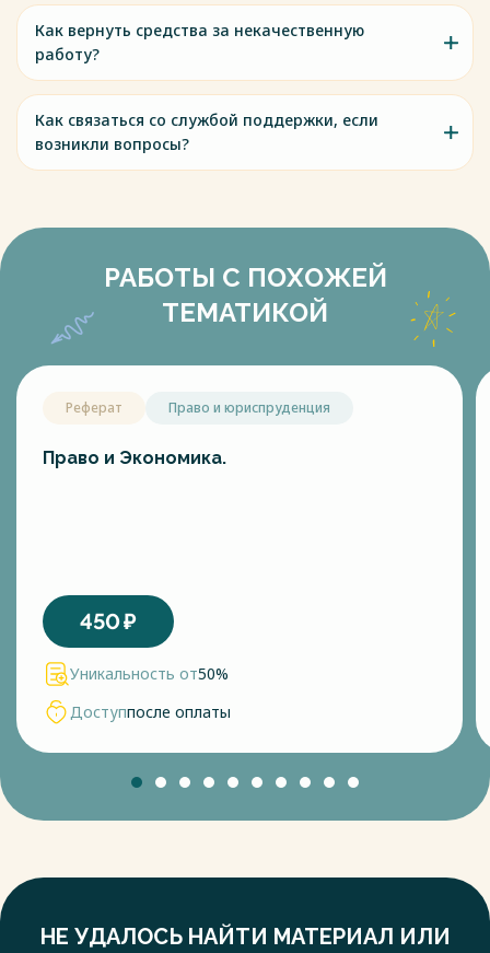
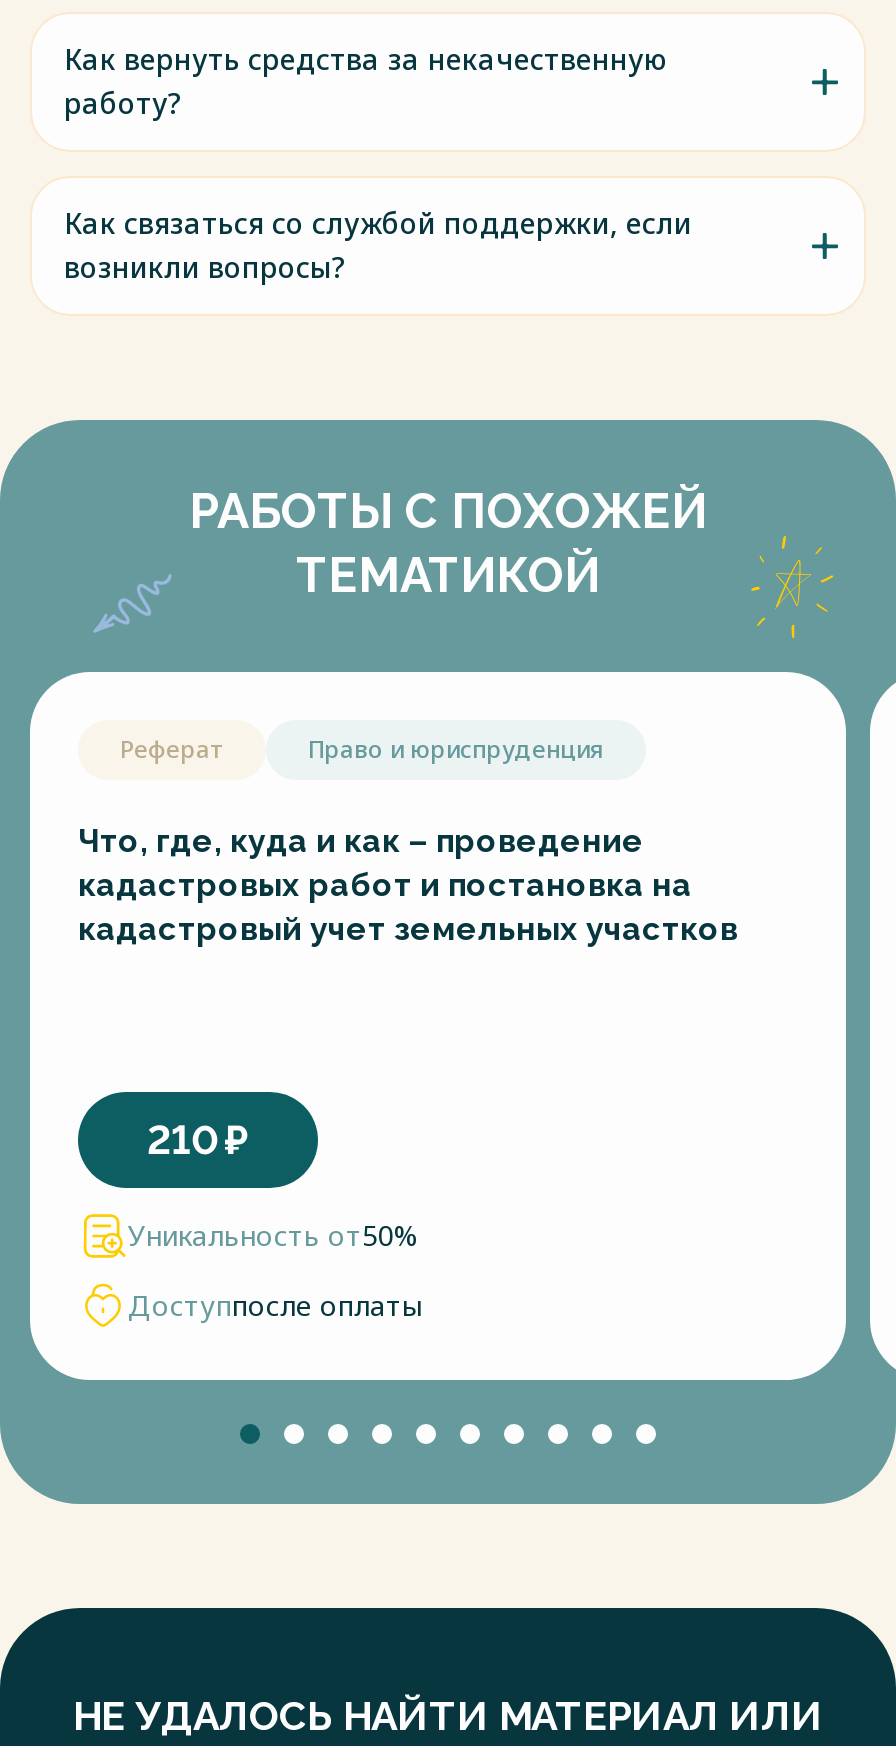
- Право и Экономика.
+ Что, где, куда и как – проведение
+ кадастровых работ и постановка на
+ кадастровый учет земельных участков

- 450 ₽
+ 210 ₽
